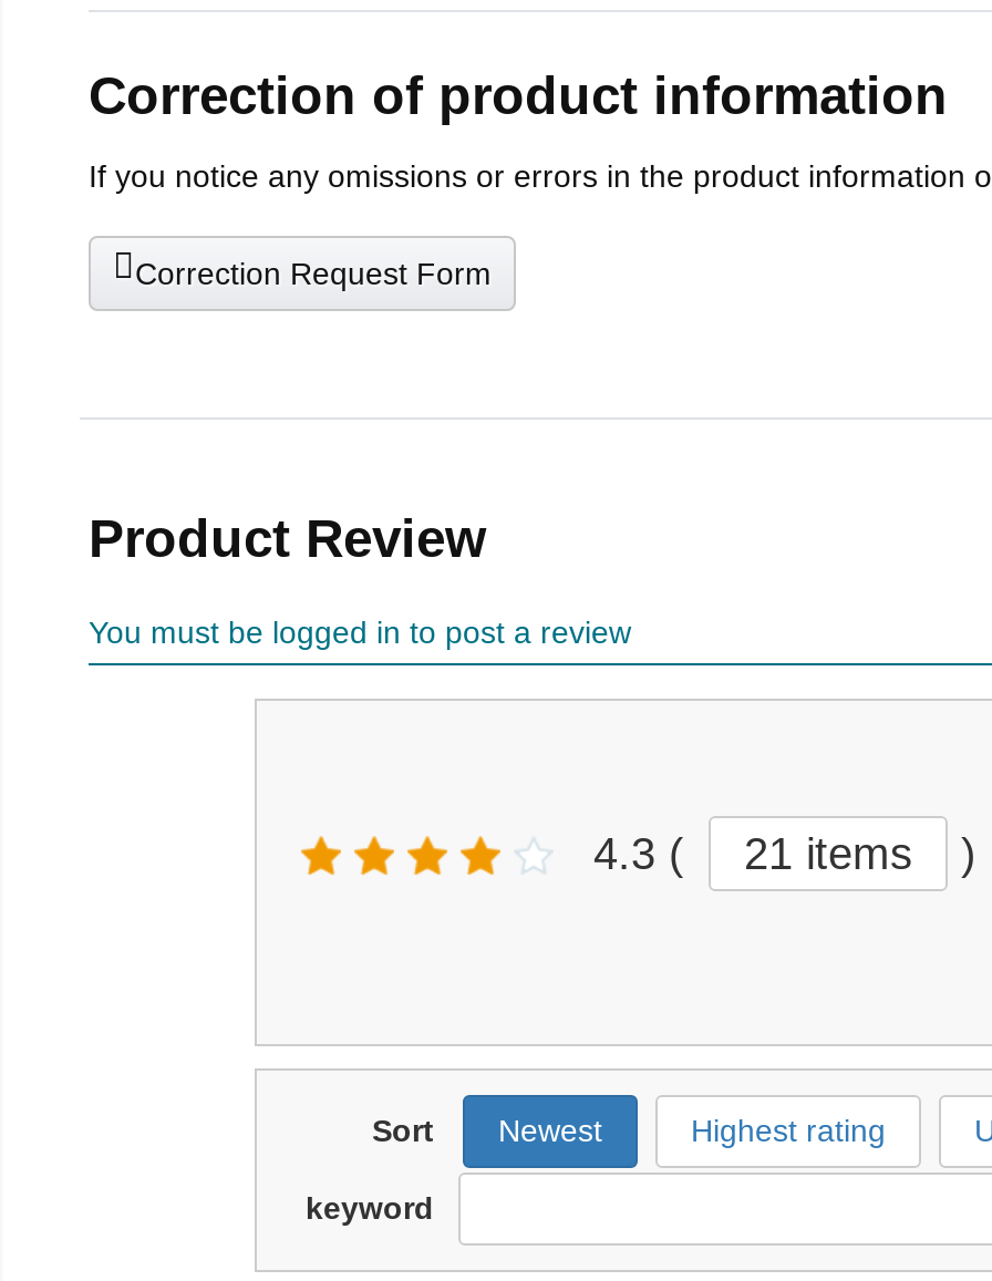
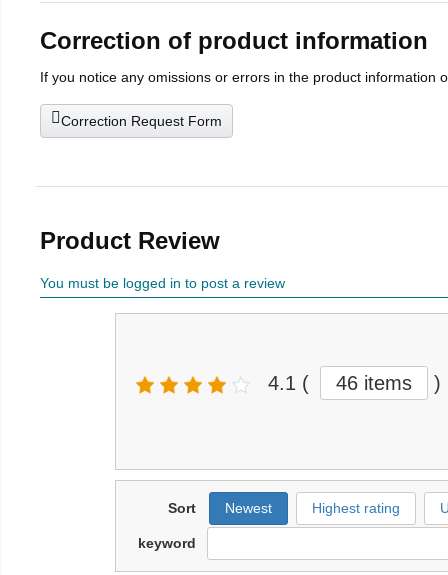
- 4.3 (
+ 4.1 (

- 21 items
+ 46 items
